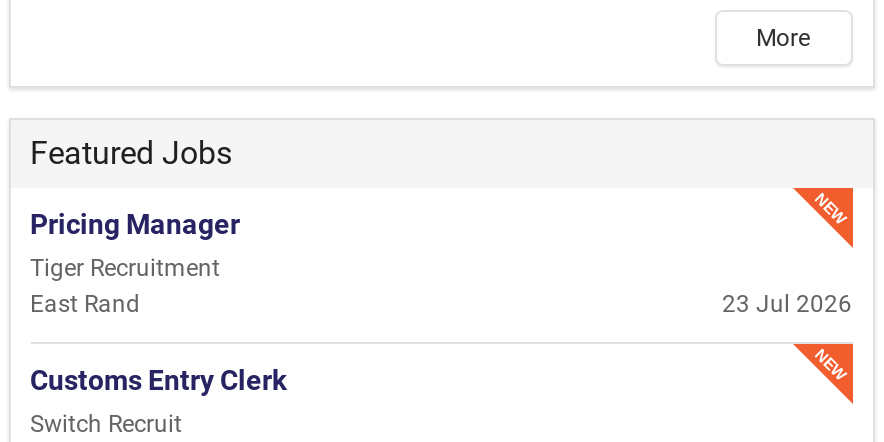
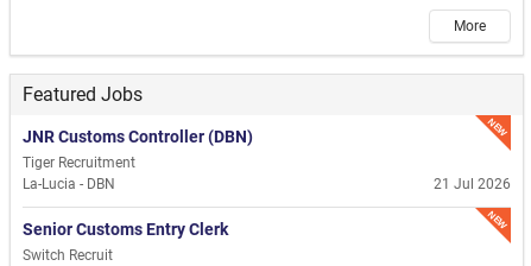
- Pricing Manager
+ JNR Customs Controller (DBN)

- East Rand
- 23 Jul 2026
+ La-Lucia - DBN
+ 21 Jul 2026

- Customs Entry Clerk
+ Senior Customs Entry Clerk
